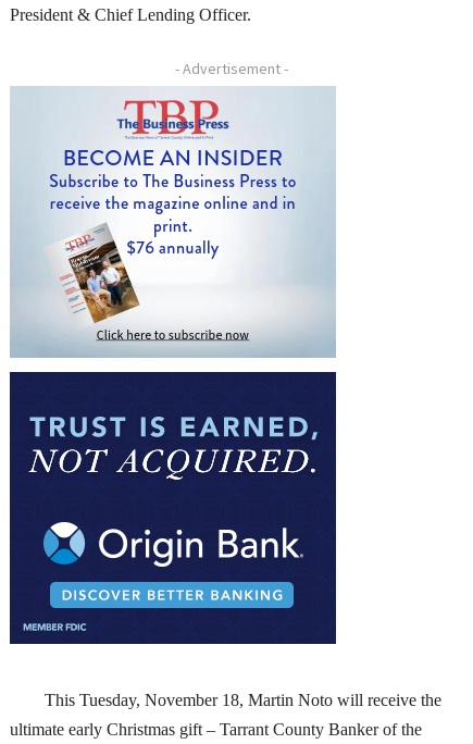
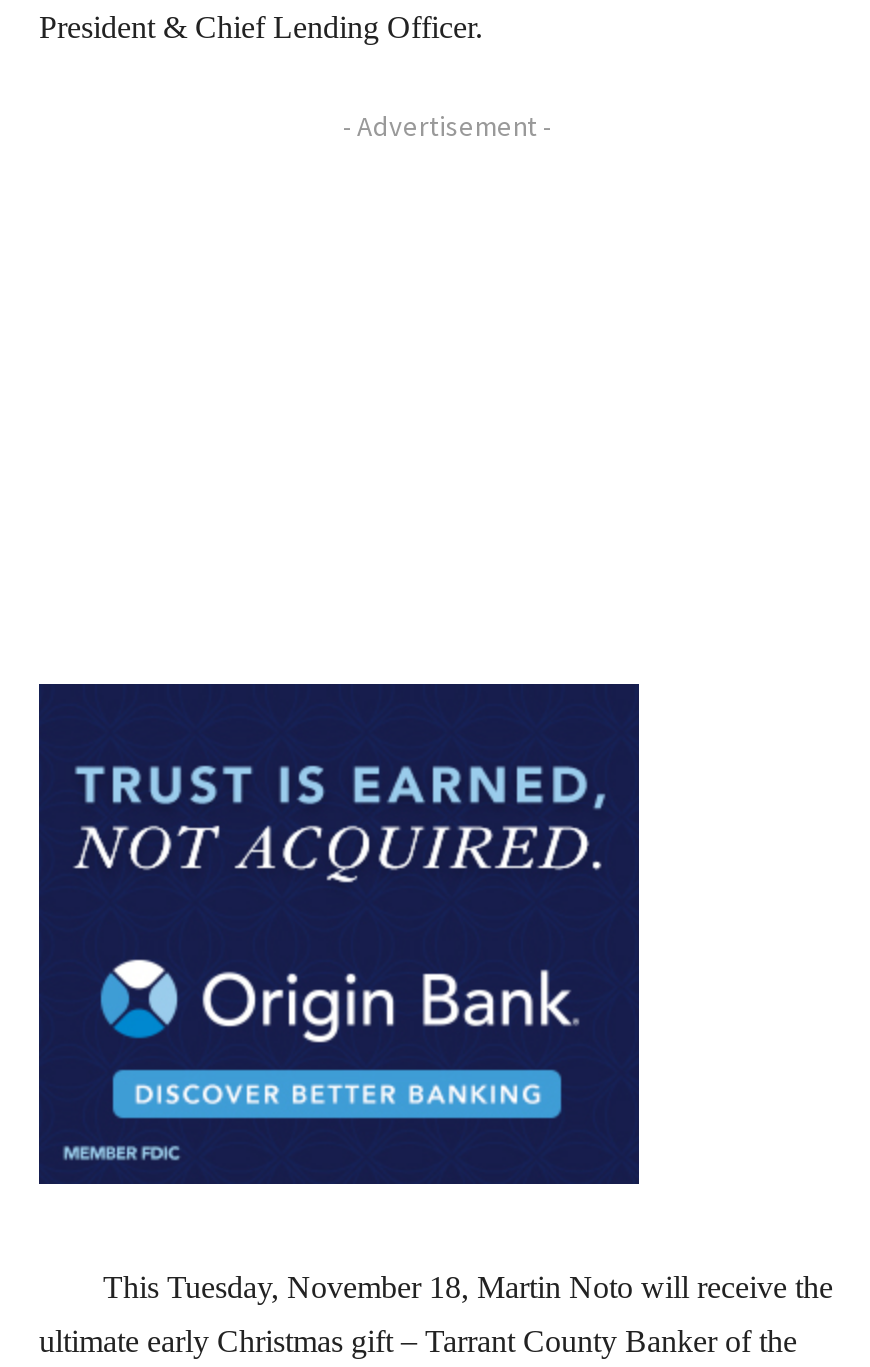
- [image]
